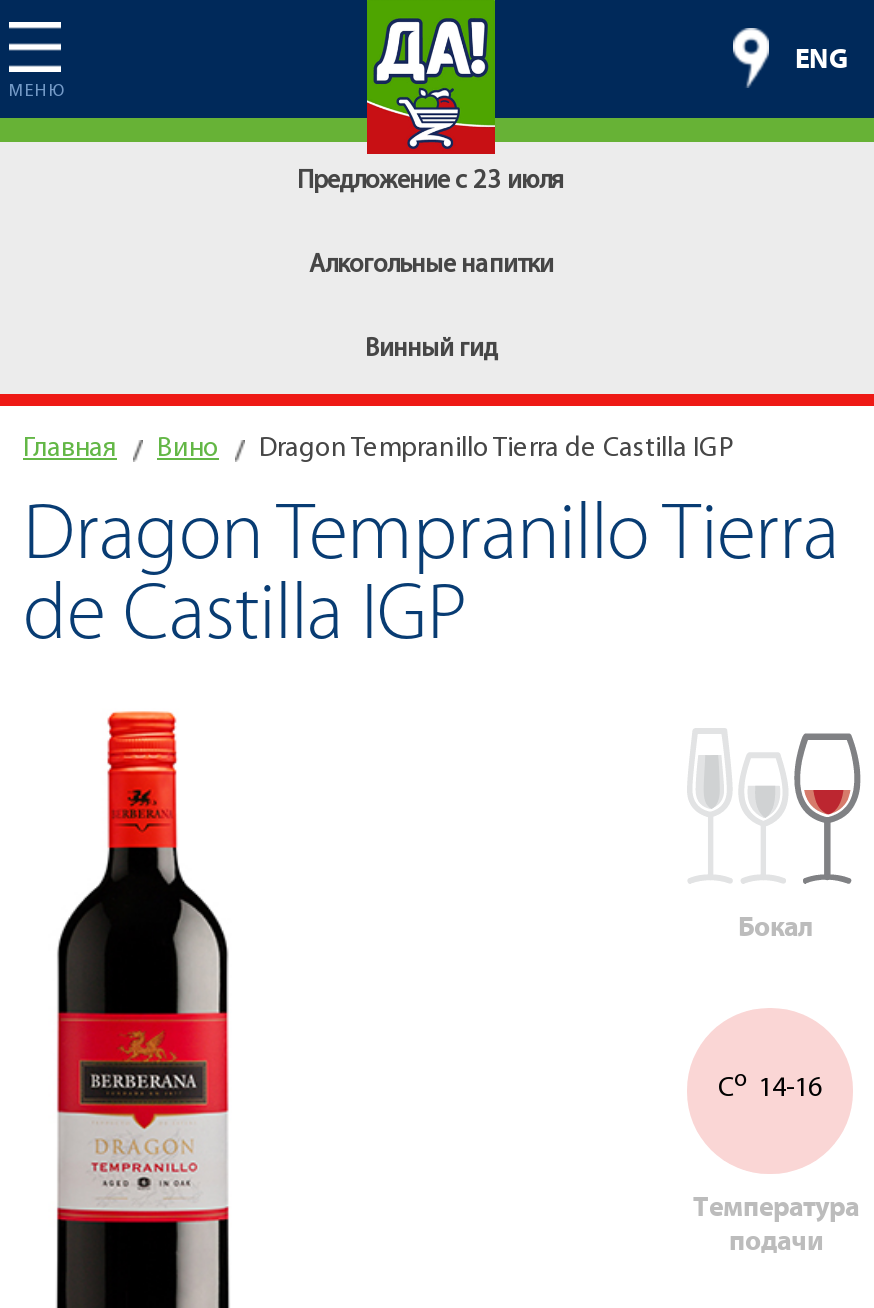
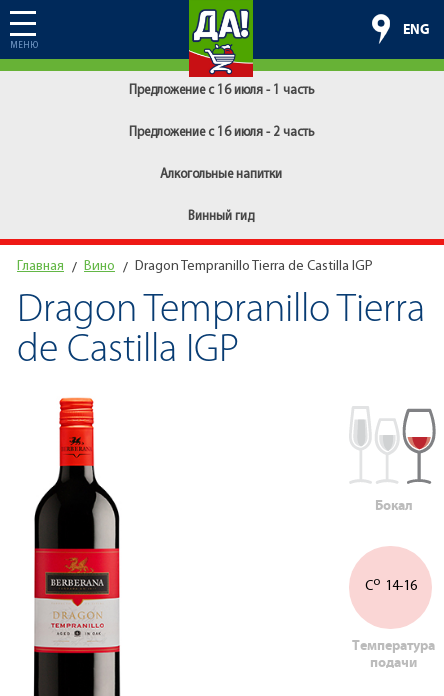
- Предложение с 23 июля
+ Предложение с 16 июля - 1 часть
+ Предложение с 16 июля - 2 часть
